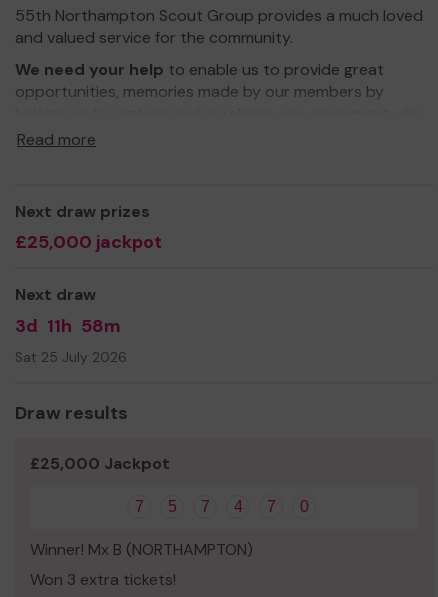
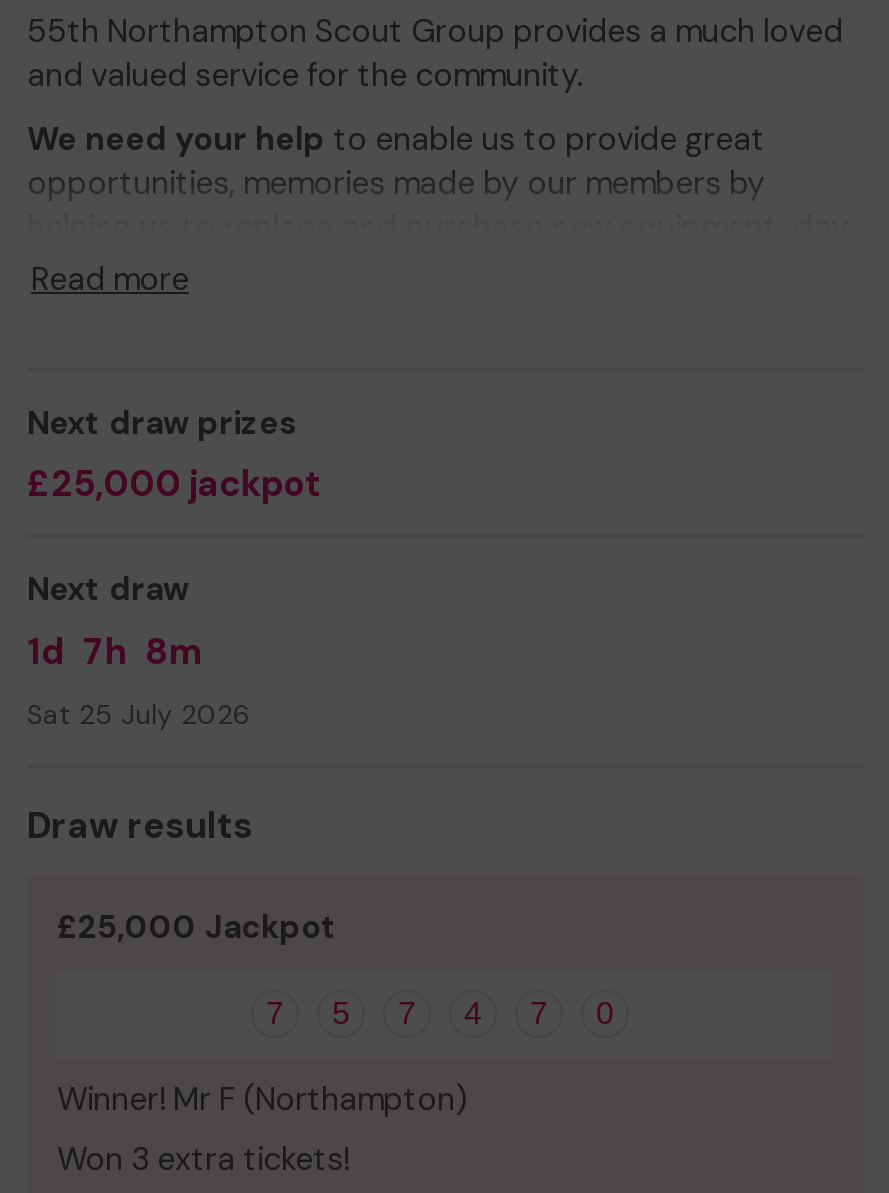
- 3d 11h 58m
+ 1d 7h 8m

- Winner! Mx B (NORTHAMPTON)
+ Winner! Mr F (Northampton)
